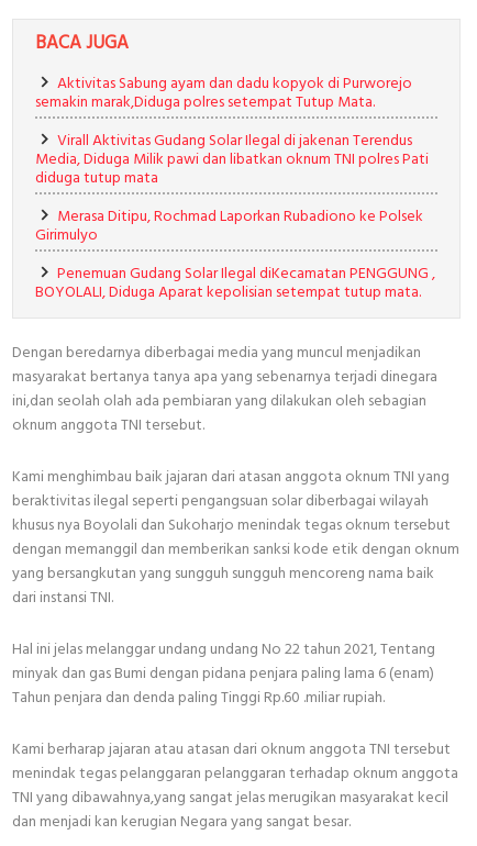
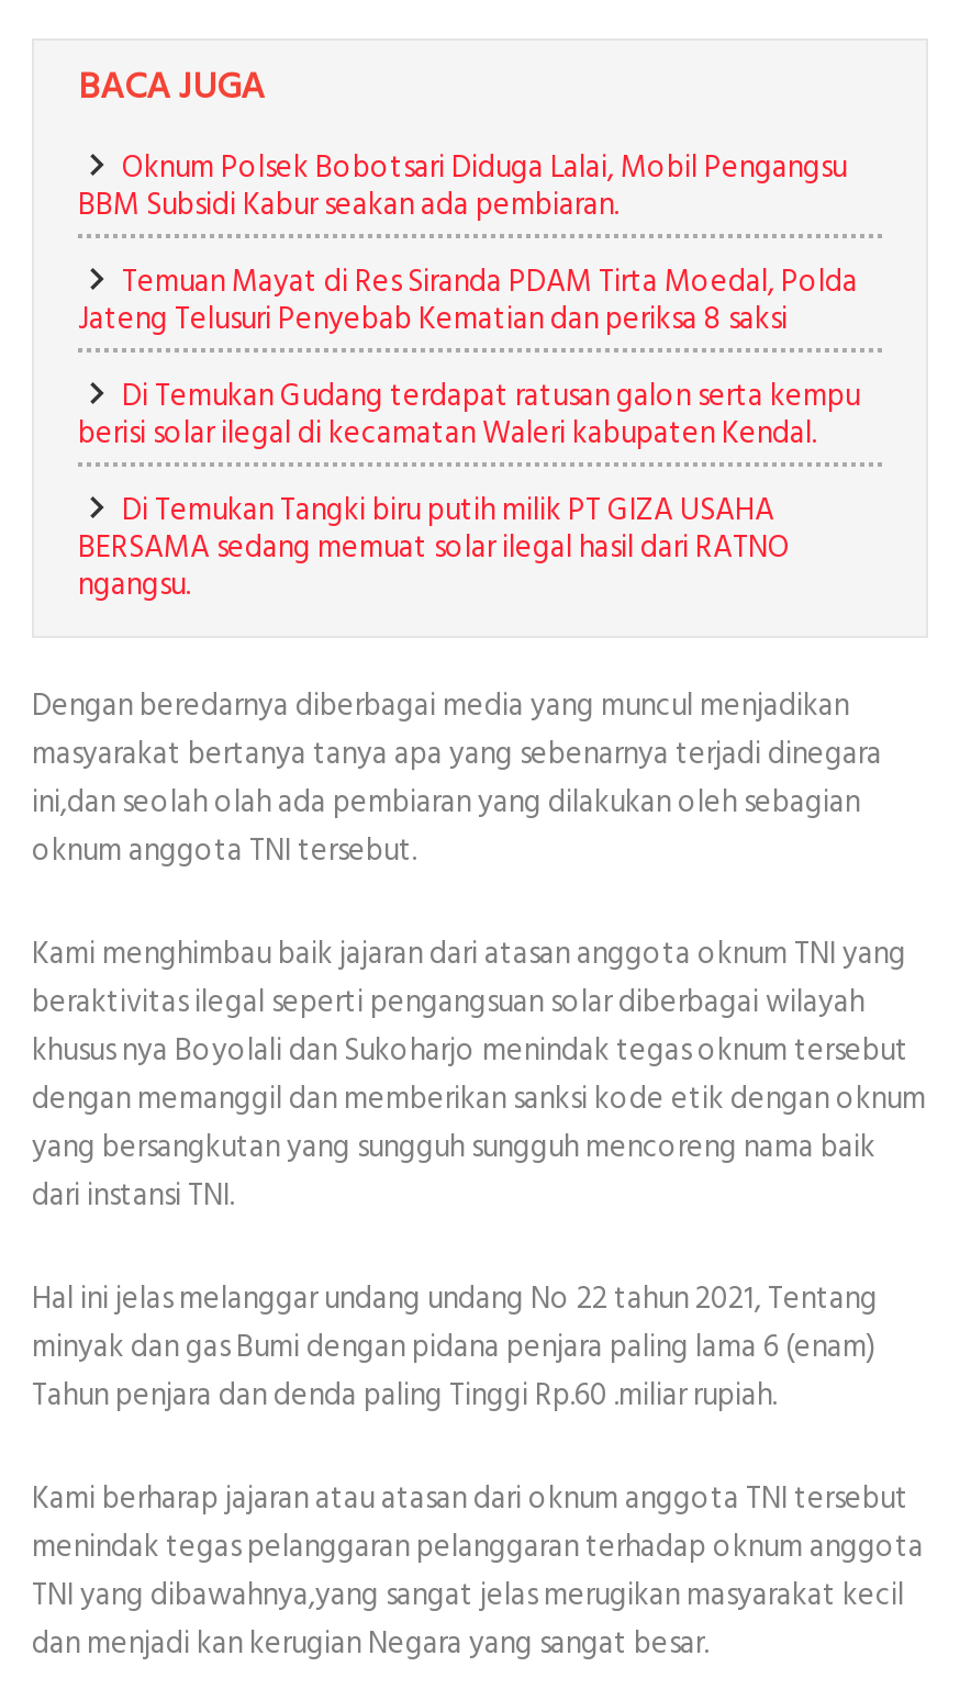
- Aktivitas Sabung ayam dan dadu kopyok di Purworejo
- semakin marak,Diduga polres setempat Tutup Mata.
+ Oknum Polsek Bobotsari Diduga Lalai, Mobil Pengangsu
+ BBM Subsidi Kabur seakan ada pembiaran.

- Virall Aktivitas Gudang Solar Ilegal di jakenan Terendus
- Media, Diduga Milik pawi dan libatkan oknum TNI polres Pati
- diduga tutup mata
+ Temuan Mayat di Res Siranda PDAM Tirta Moedal, Polda
+ Jateng Telusuri Penyebab Kematian dan periksa 8 saksi

- Merasa Ditipu, Rochmad Laporkan Rubadiono ke Polsek
- Girimulyo
+ Di Temukan Gudang terdapat ratusan galon serta kempu
+ berisi solar ilegal di kecamatan Waleri kabupaten Kendal.

- Penemuan Gudang Solar Ilegal diKecamatan PENGGUNG ,
- BOYOLALI, Diduga Aparat kepolisian setempat tutup mata.
+ Di Temukan Tangki biru putih milik PT GIZA USAHA
+ BERSAMA sedang memuat solar ilegal hasil dari RATNO
+ ngangsu.
